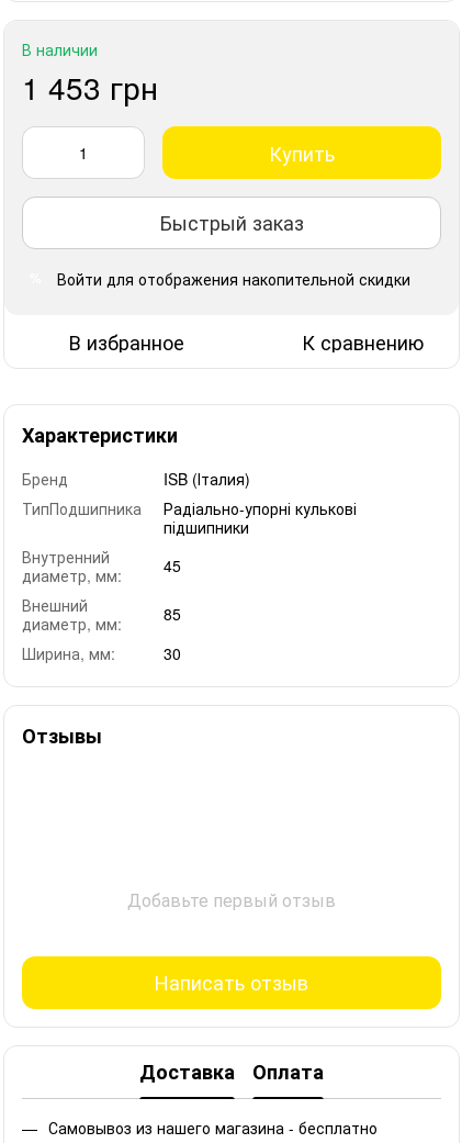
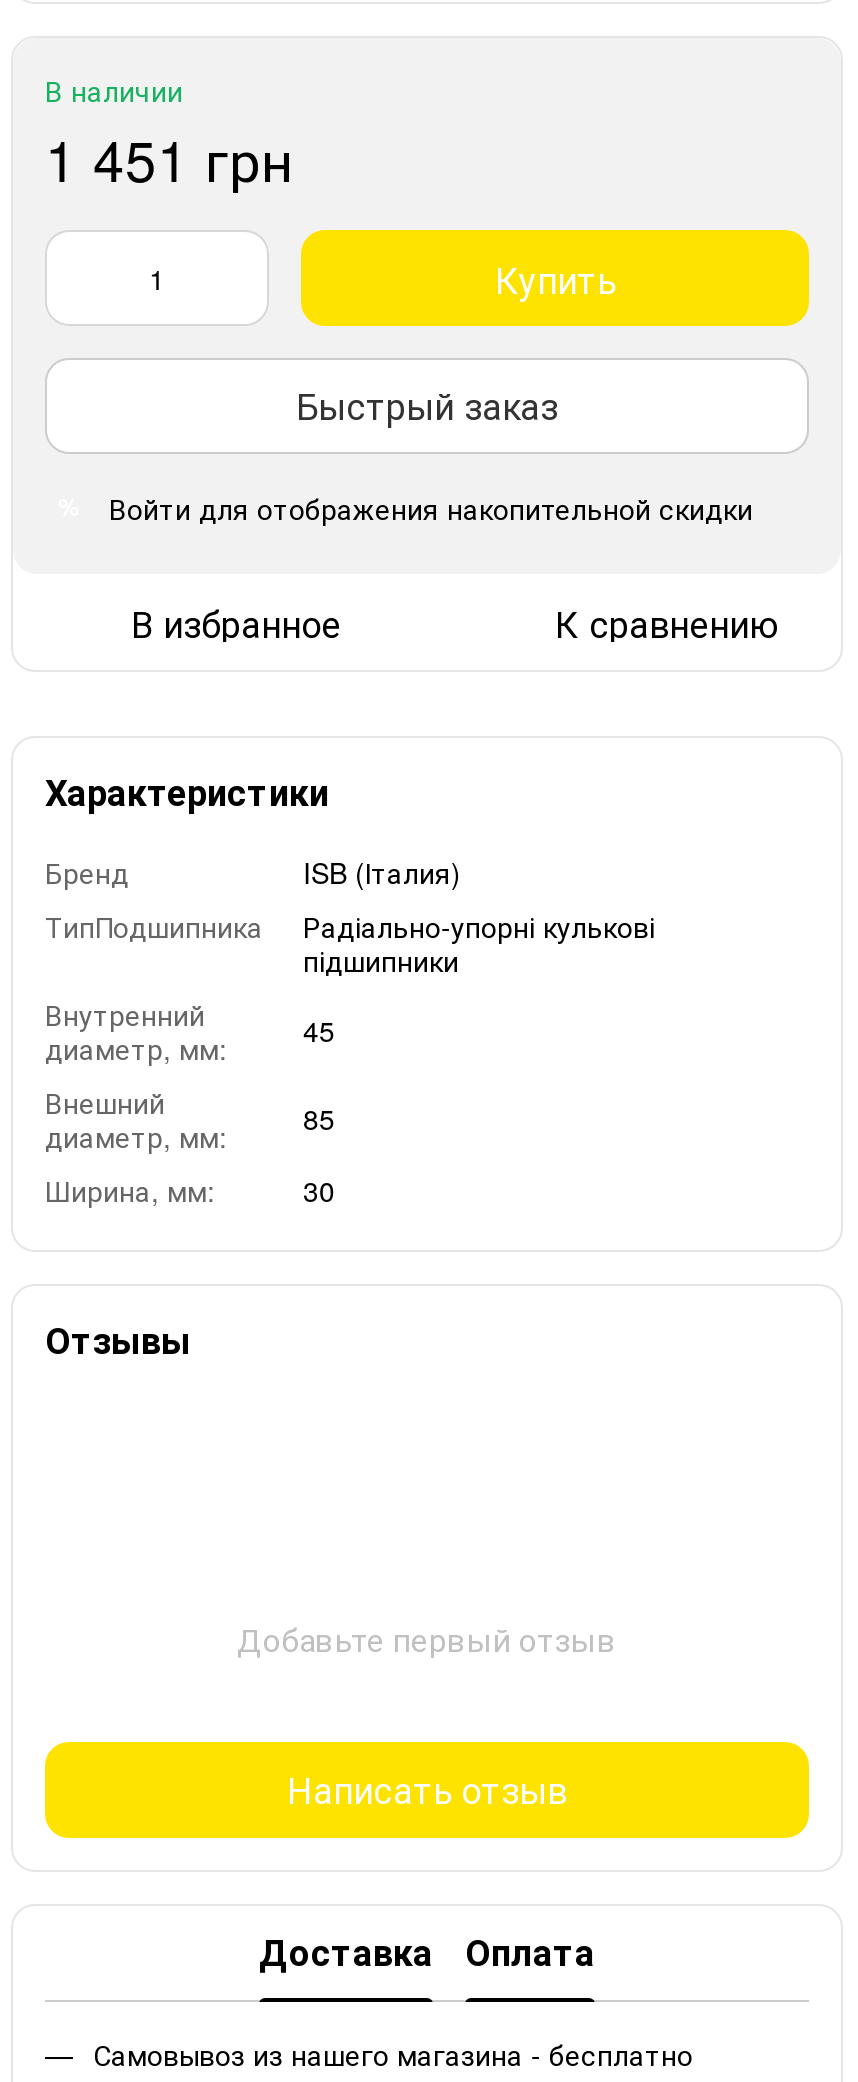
- 1 453 грн
+ 1 451 грн
